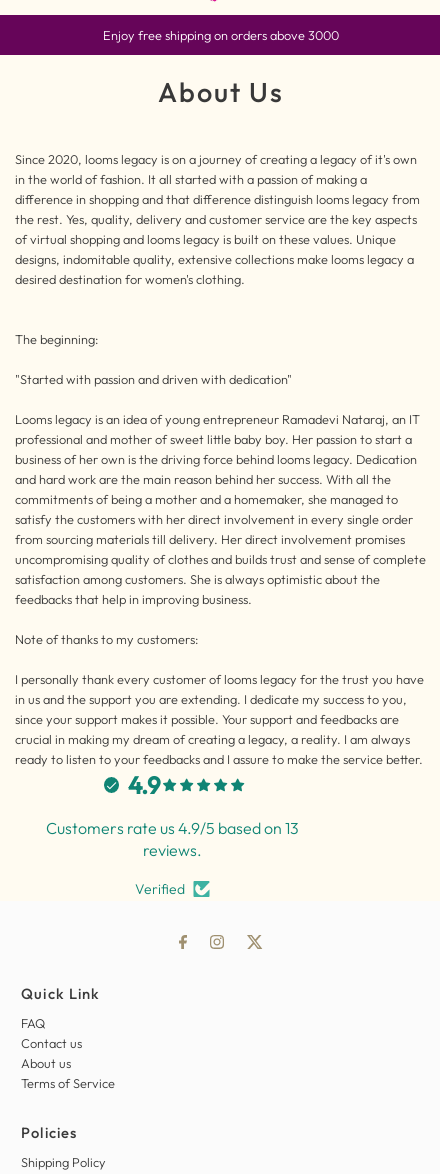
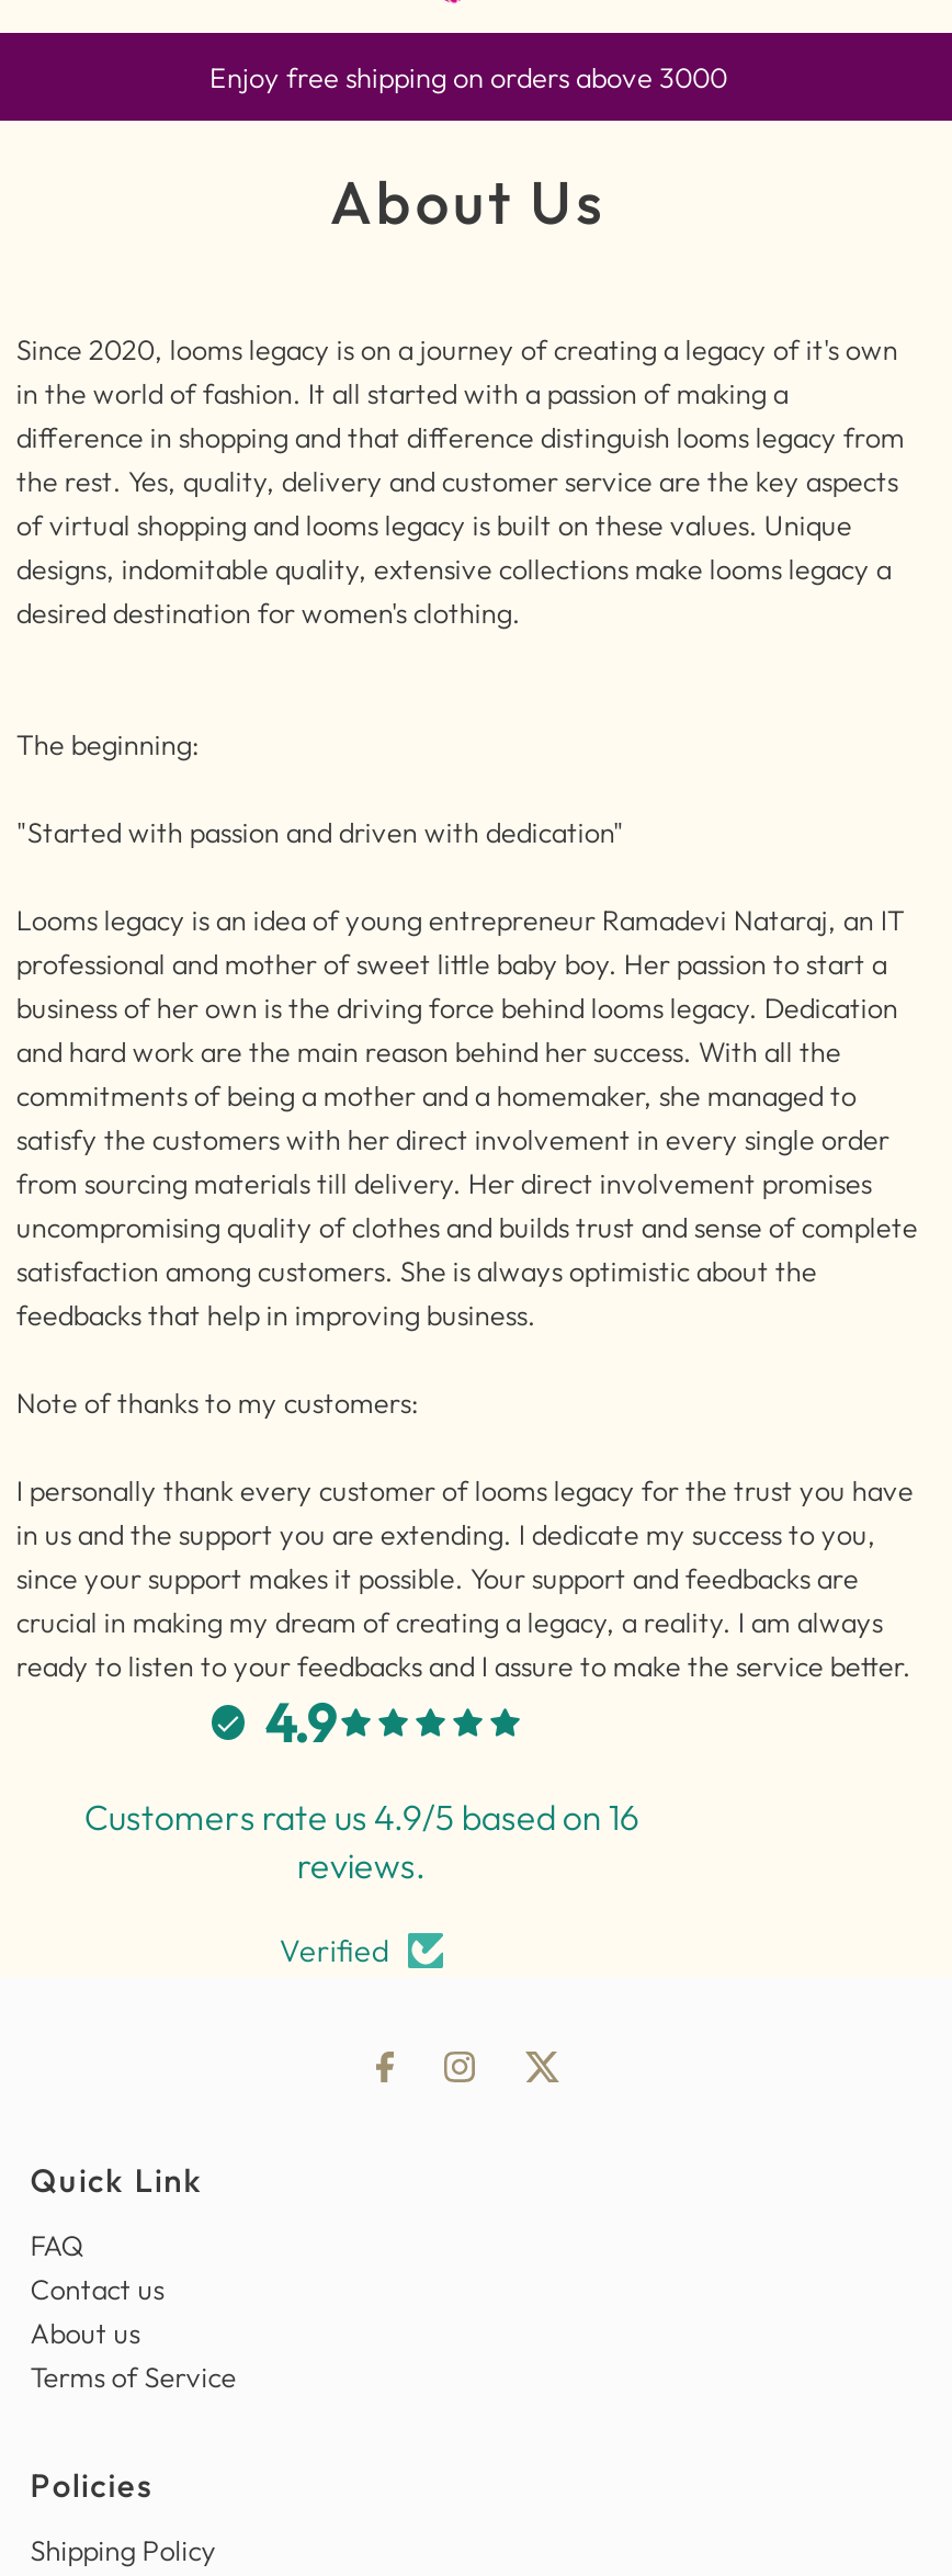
- Customers rate us 4.9/5 based on 13
+ Customers rate us 4.9/5 based on 16
